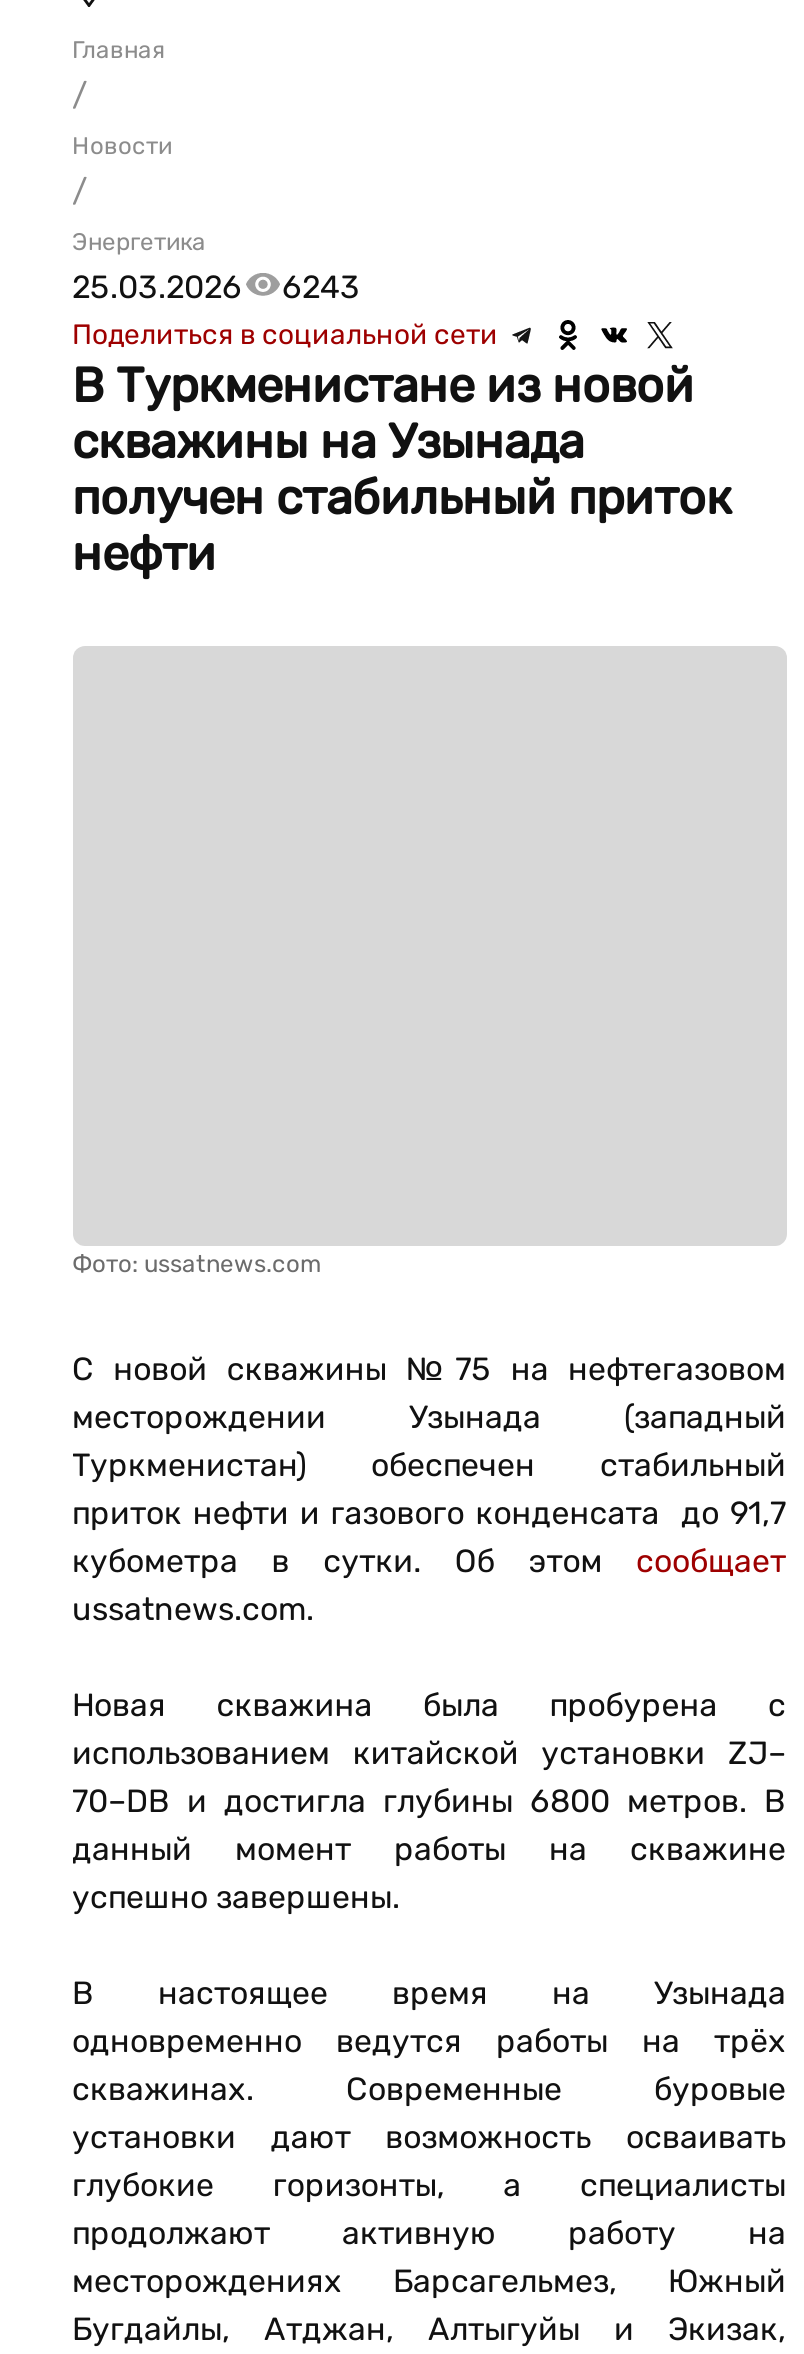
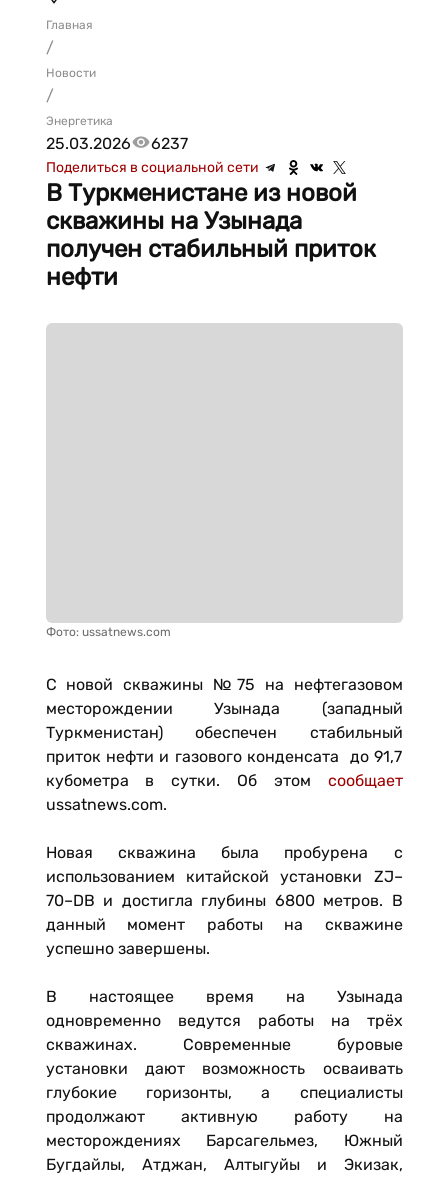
- 25.03.2026 6243
+ 25.03.2026 6237
